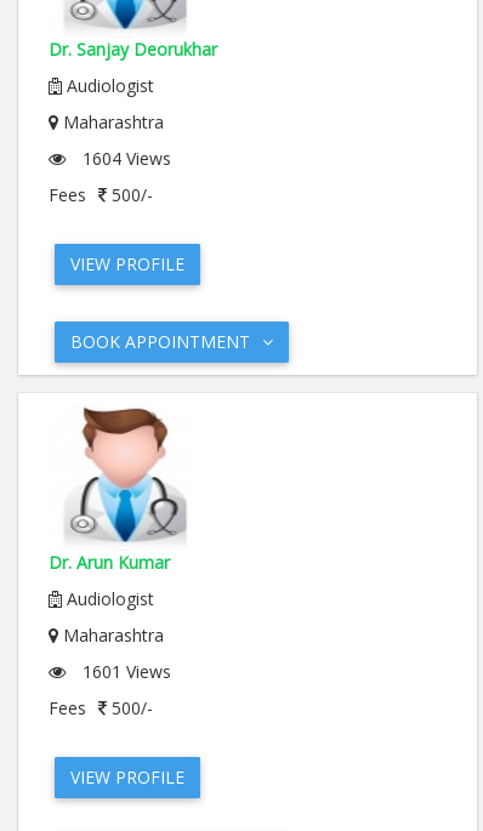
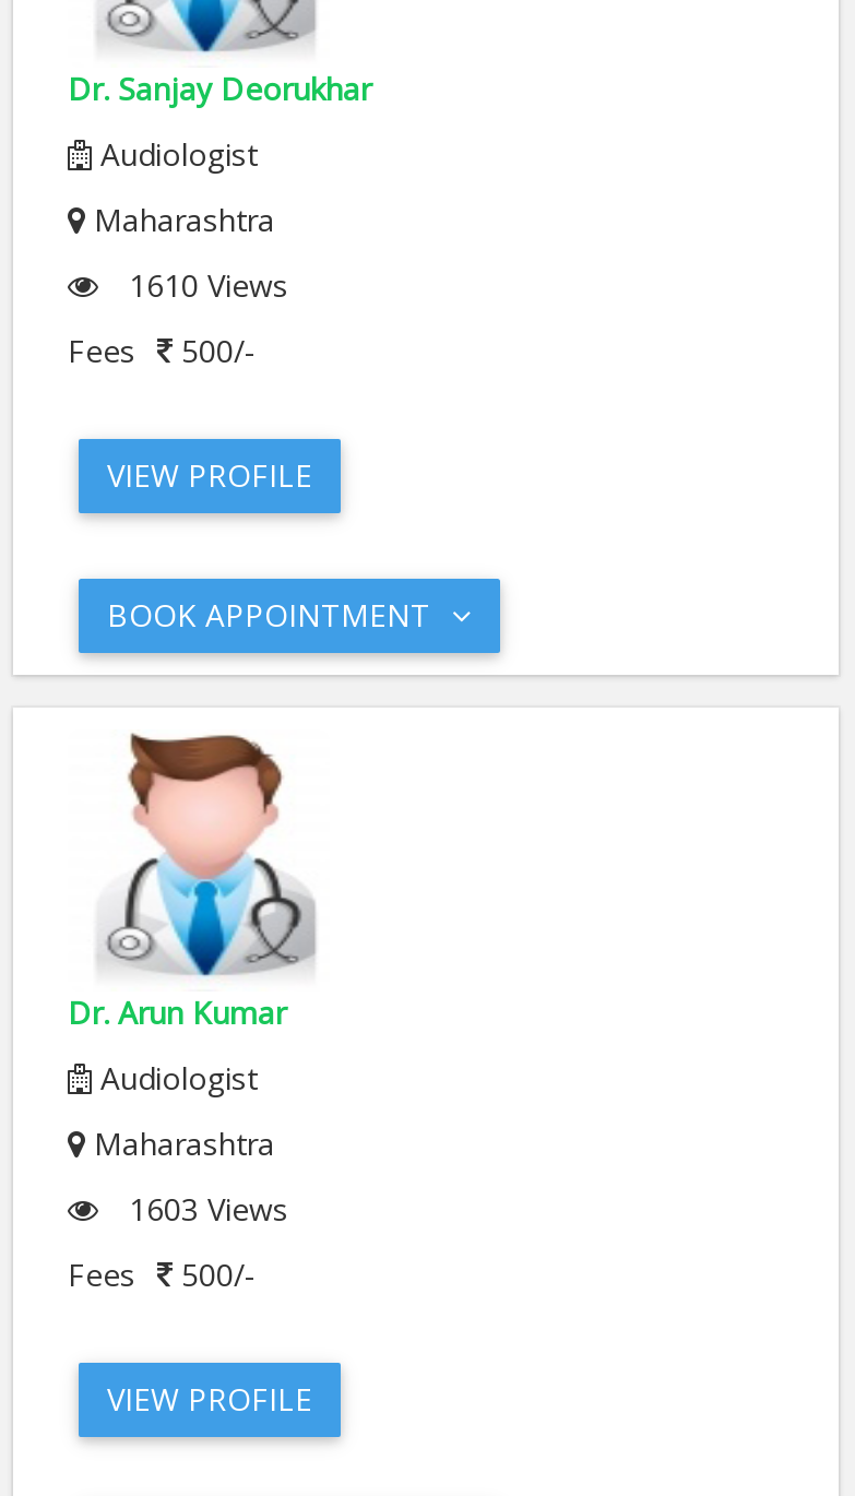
- 1604 Views
+ 1610 Views

- 1601 Views
+ 1603 Views
